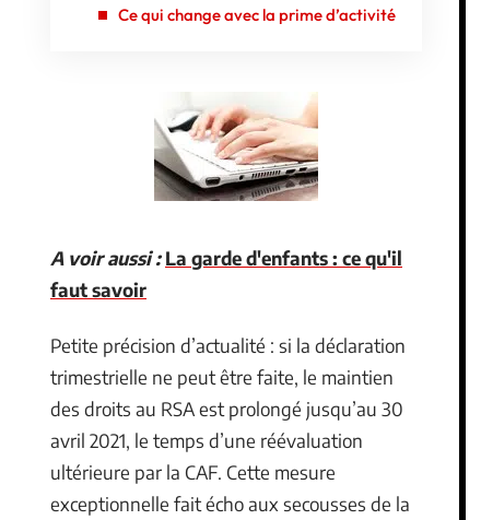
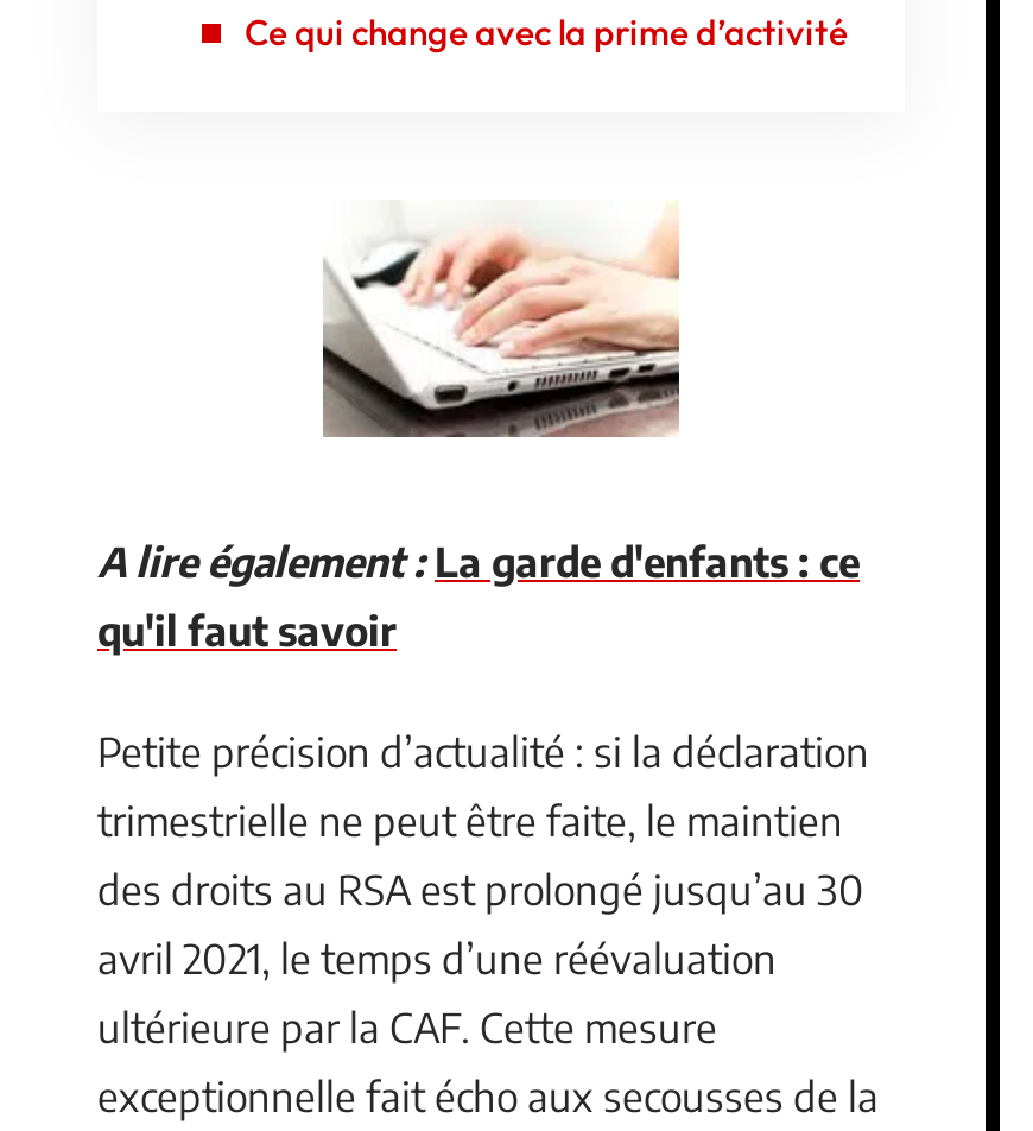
- A voir aussi : La garde d'enfants : ce qu'il
- faut savoir
+ A lire également : La garde d'enfants : ce
+ qu'il faut savoir
